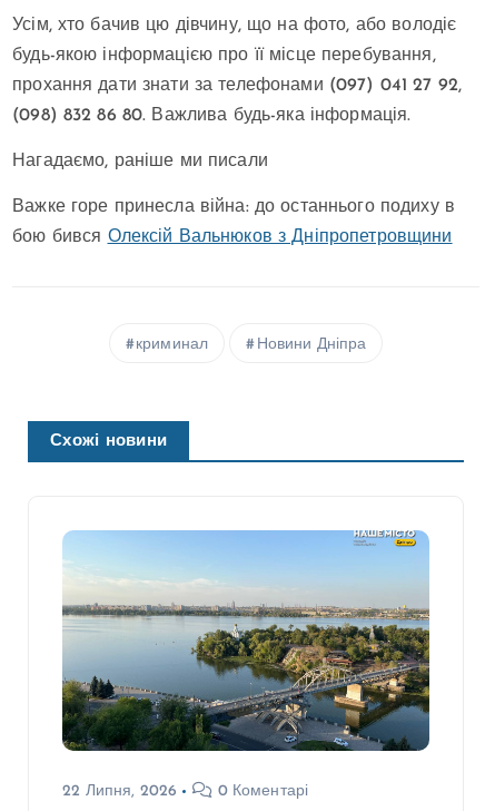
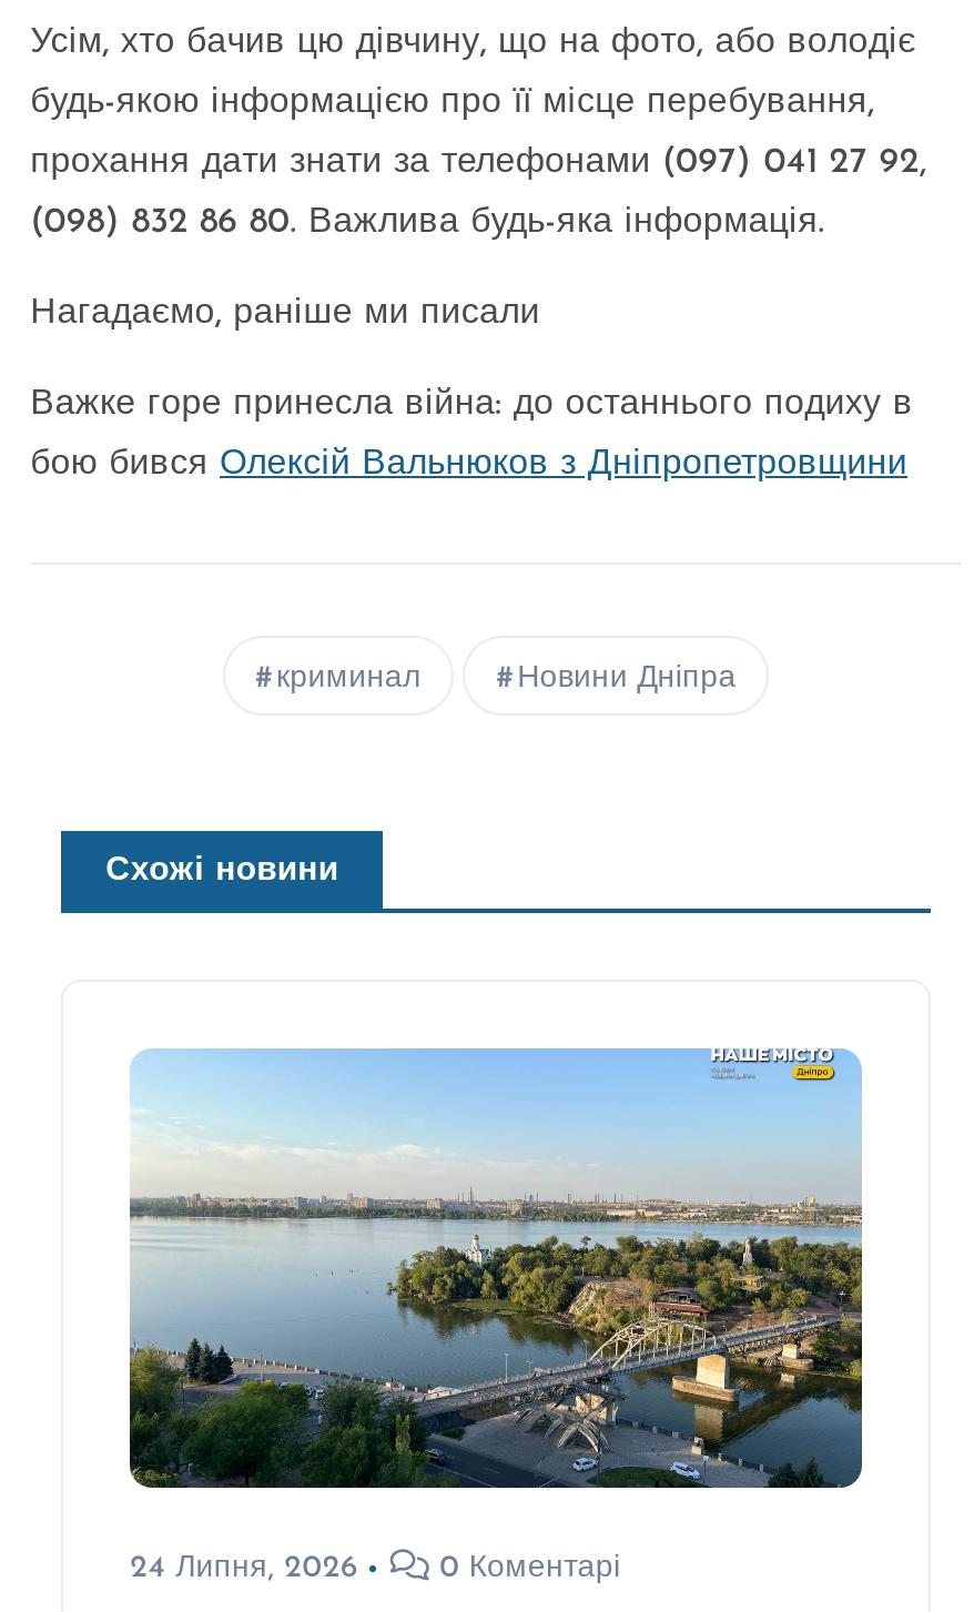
- 22 Липня, 2026
+ 24 Липня, 2026
